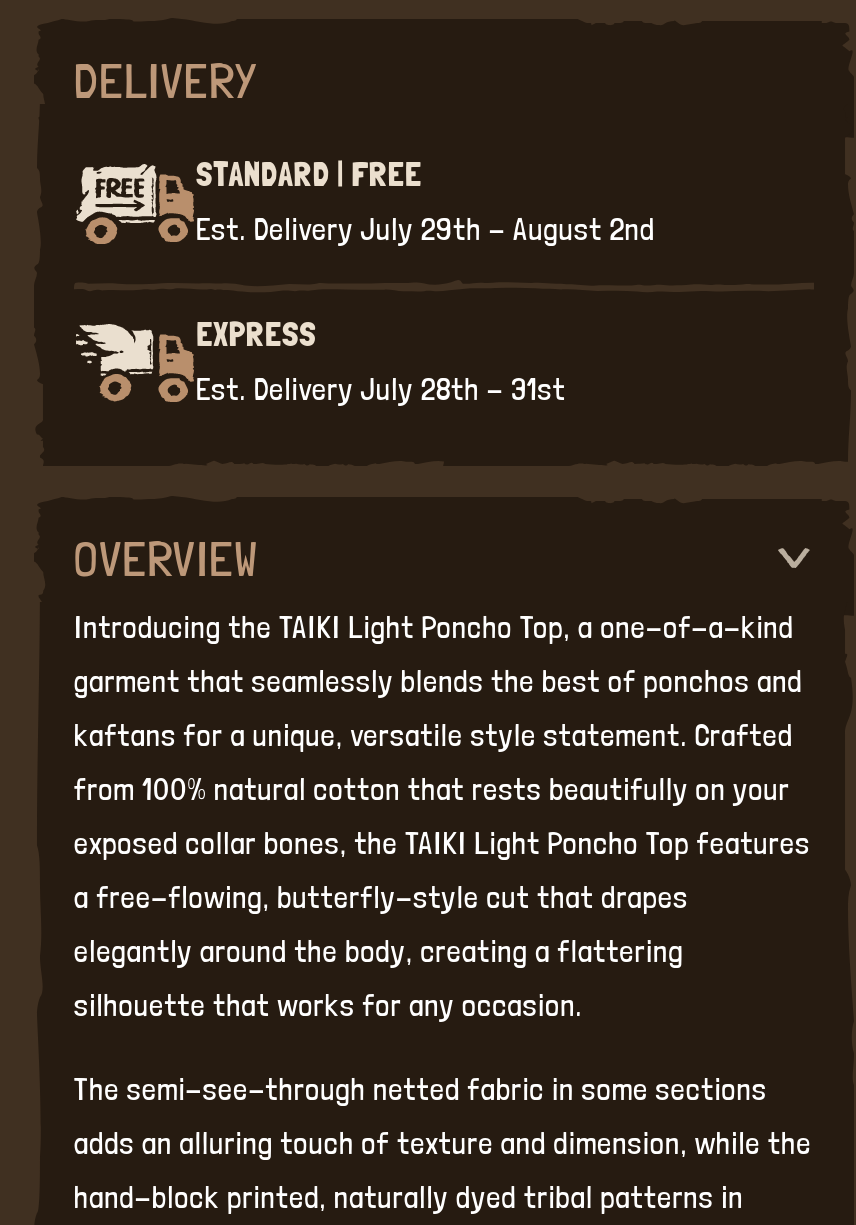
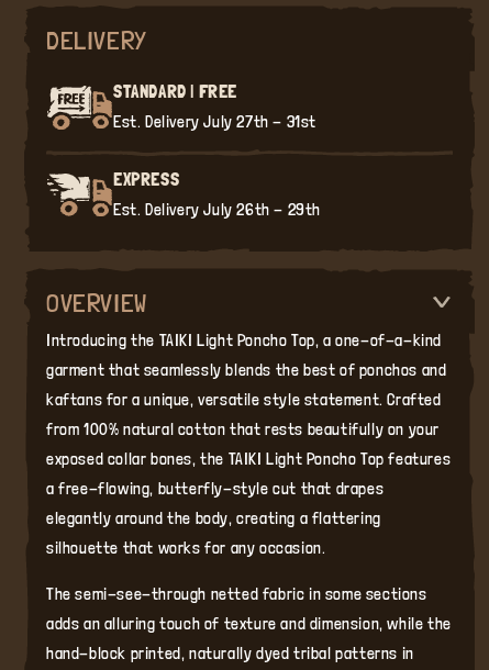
- Est. Delivery July 29th - August 2nd
+ Est. Delivery July 27th - 31st

- Est. Delivery July 28th - 31st
+ Est. Delivery July 26th - 29th
